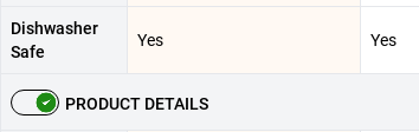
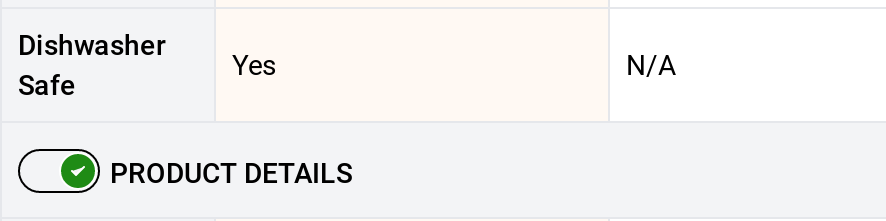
- Yes
+ N/A
